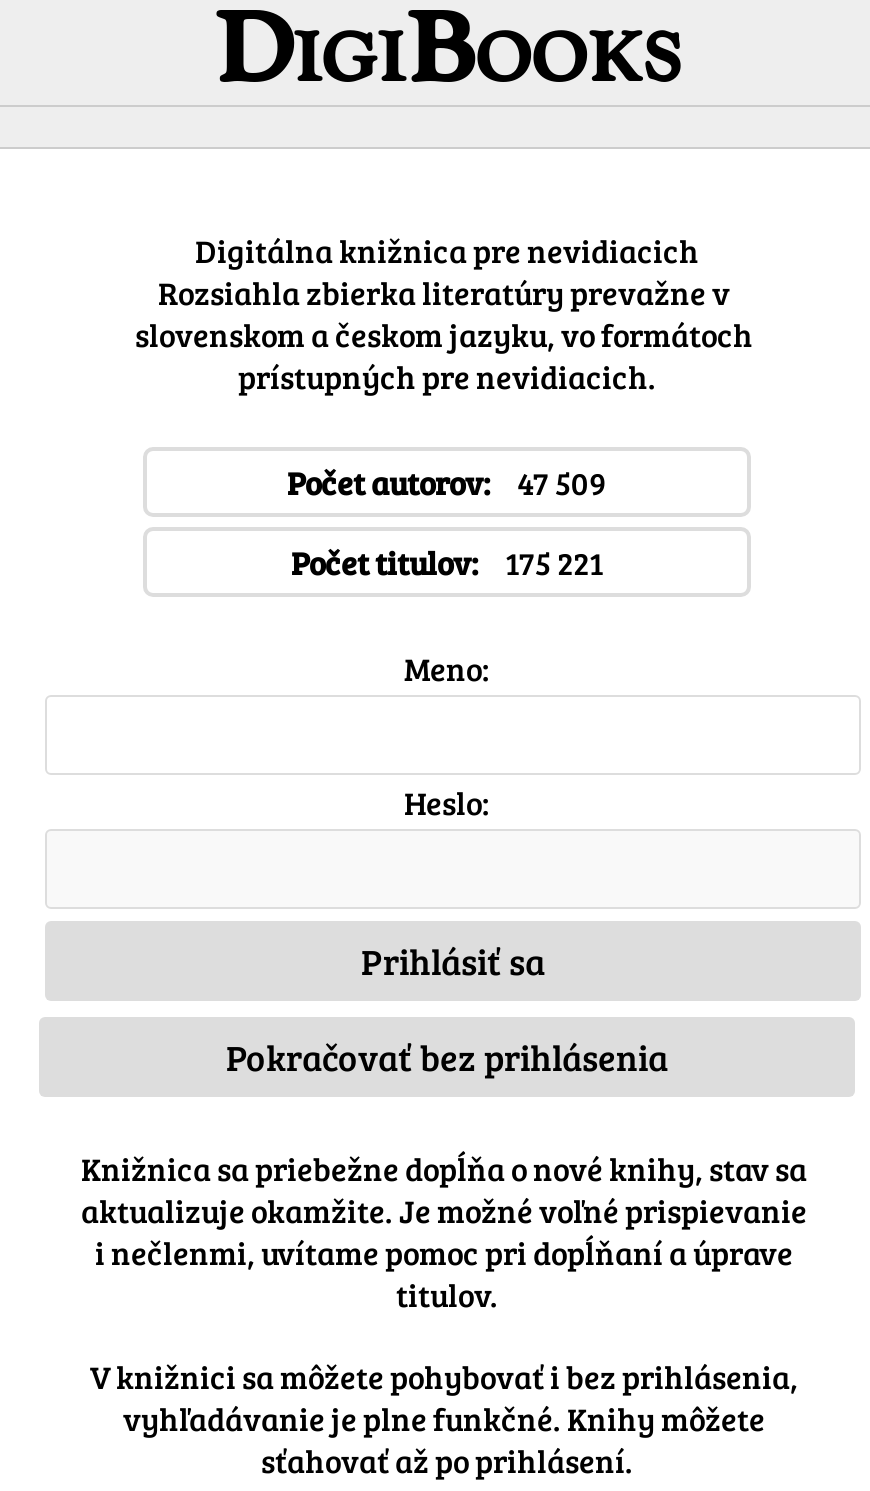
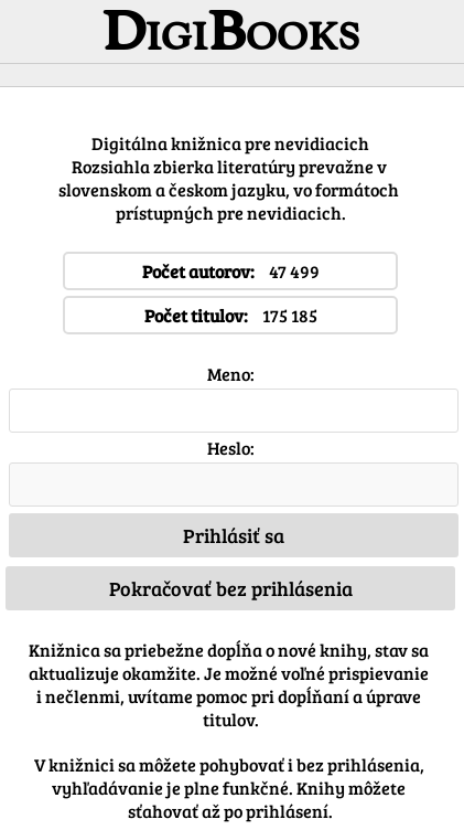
- Počet autorov: 47 509
+ Počet autorov: 47 499

- Počet titulov: 175 221
+ Počet titulov: 175 185
